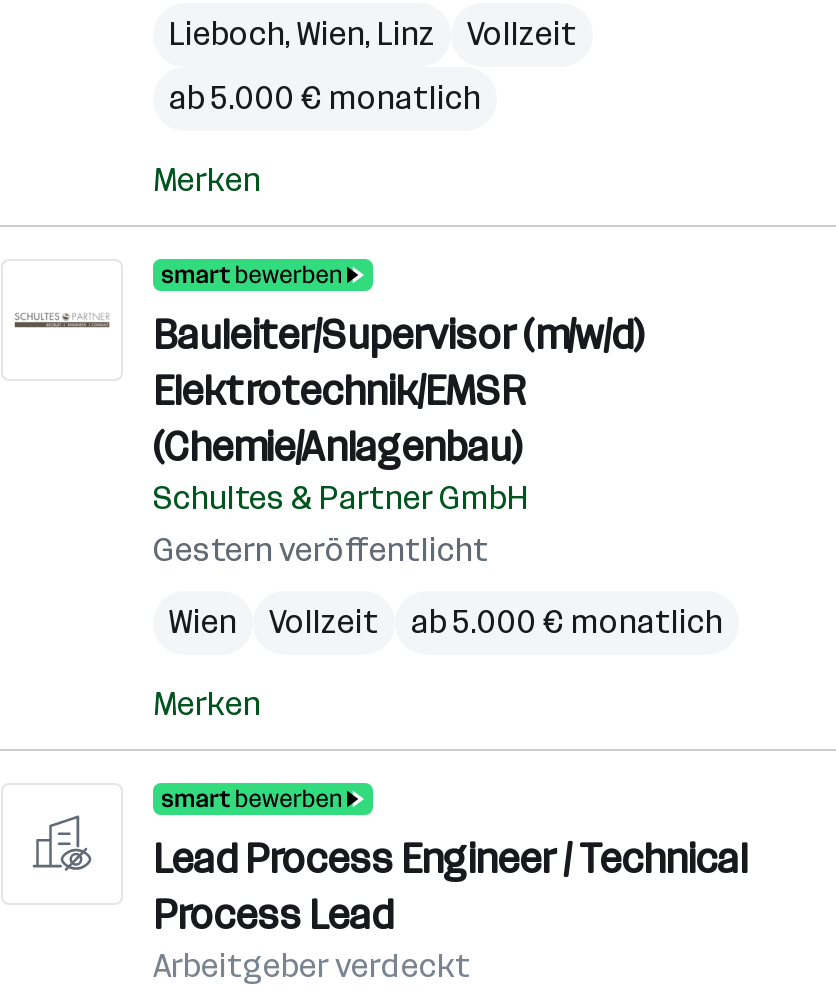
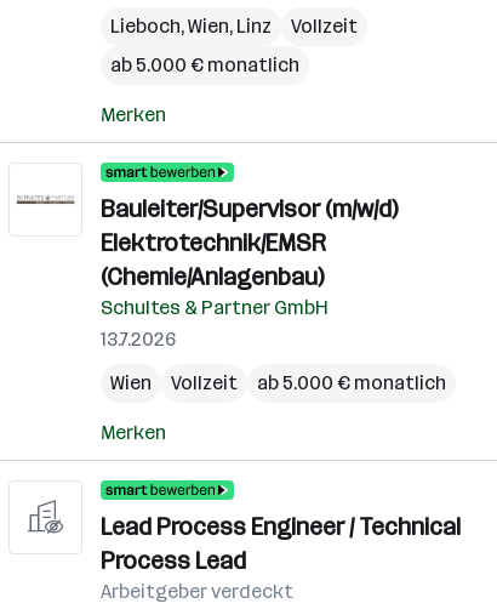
- Gestern veröffentlicht
+ 13.7.2026
